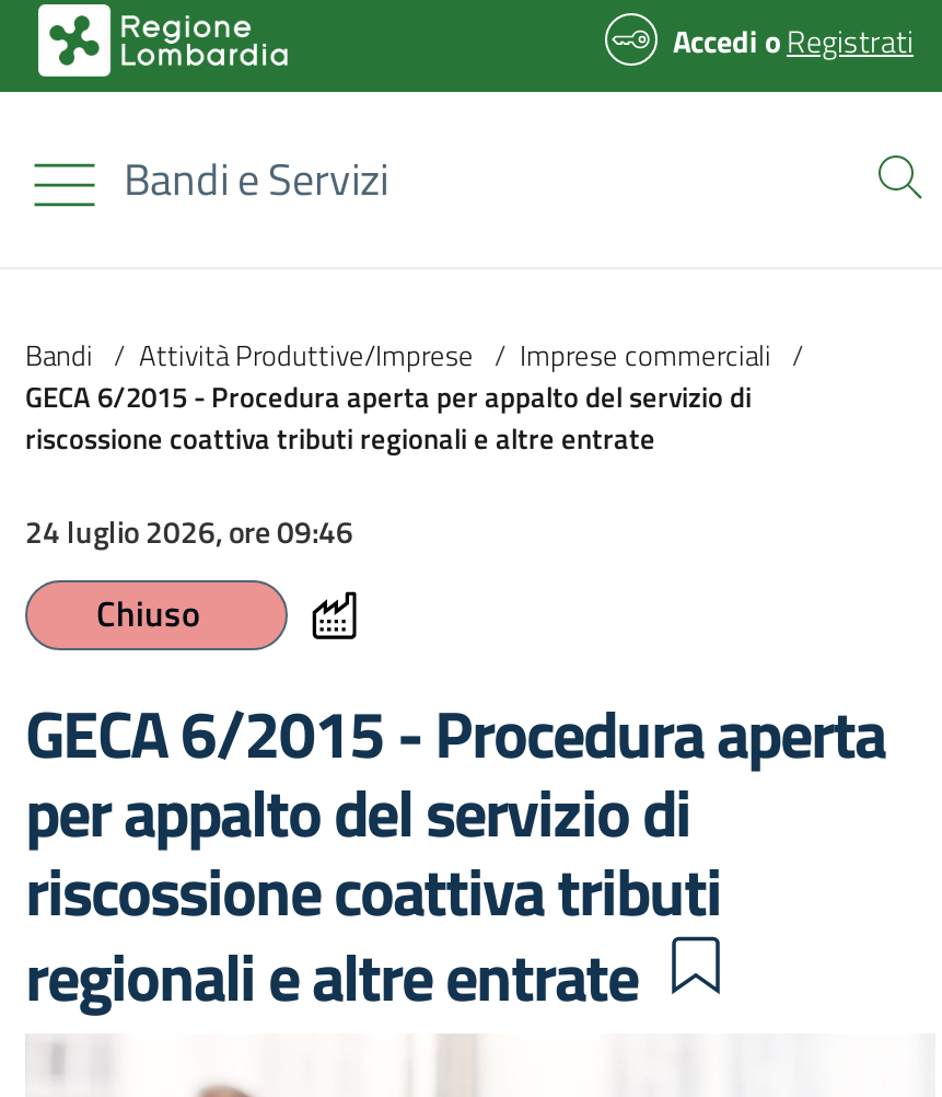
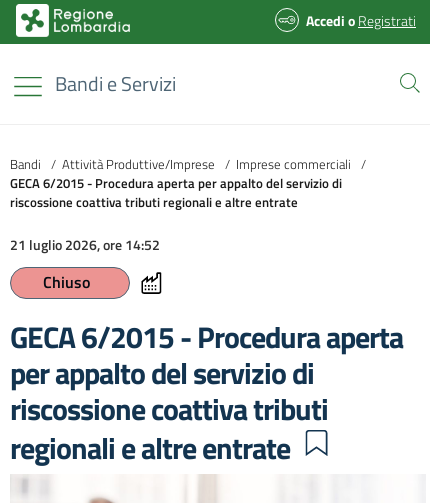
- 24 luglio 2026, ore 09:46
+ 21 luglio 2026, ore 14:52
